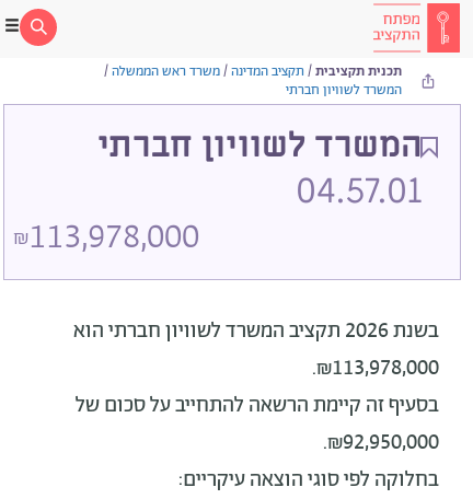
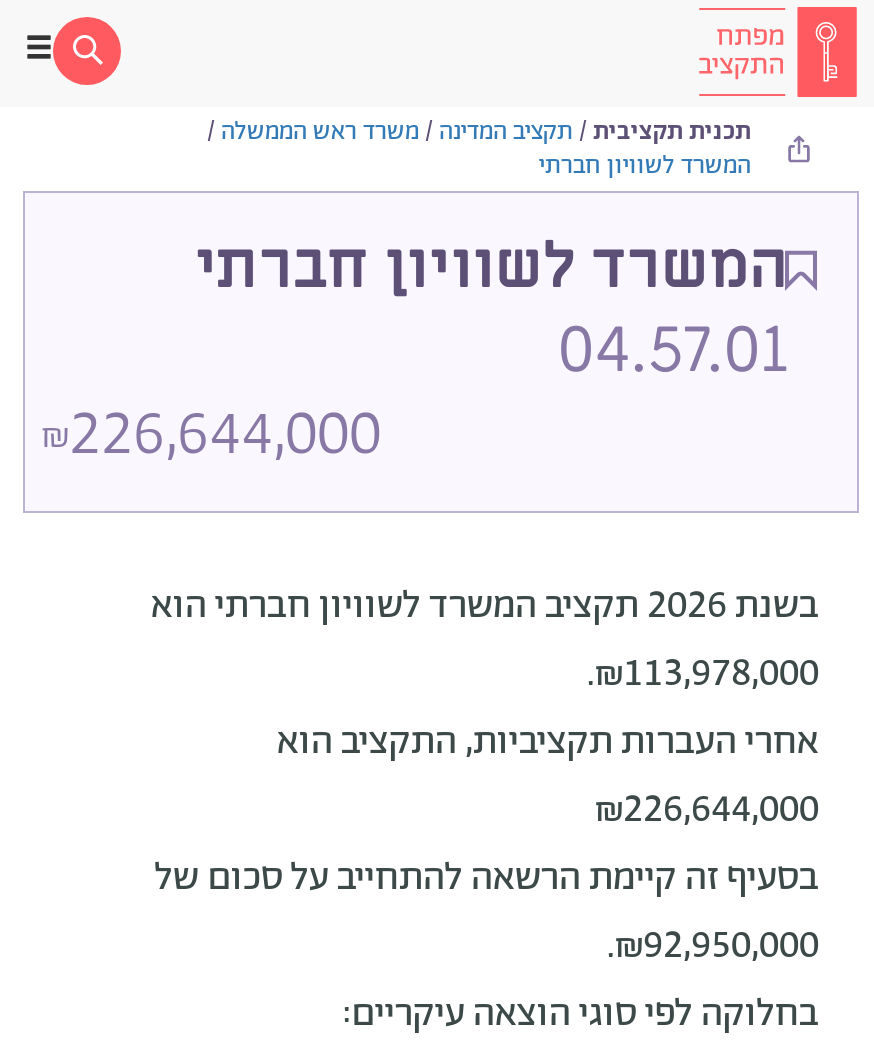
- 113,978,000
+ 226,644,000

+ אחרי העברות תקציביות, התקציב הוא
+ ₪226,644,000
